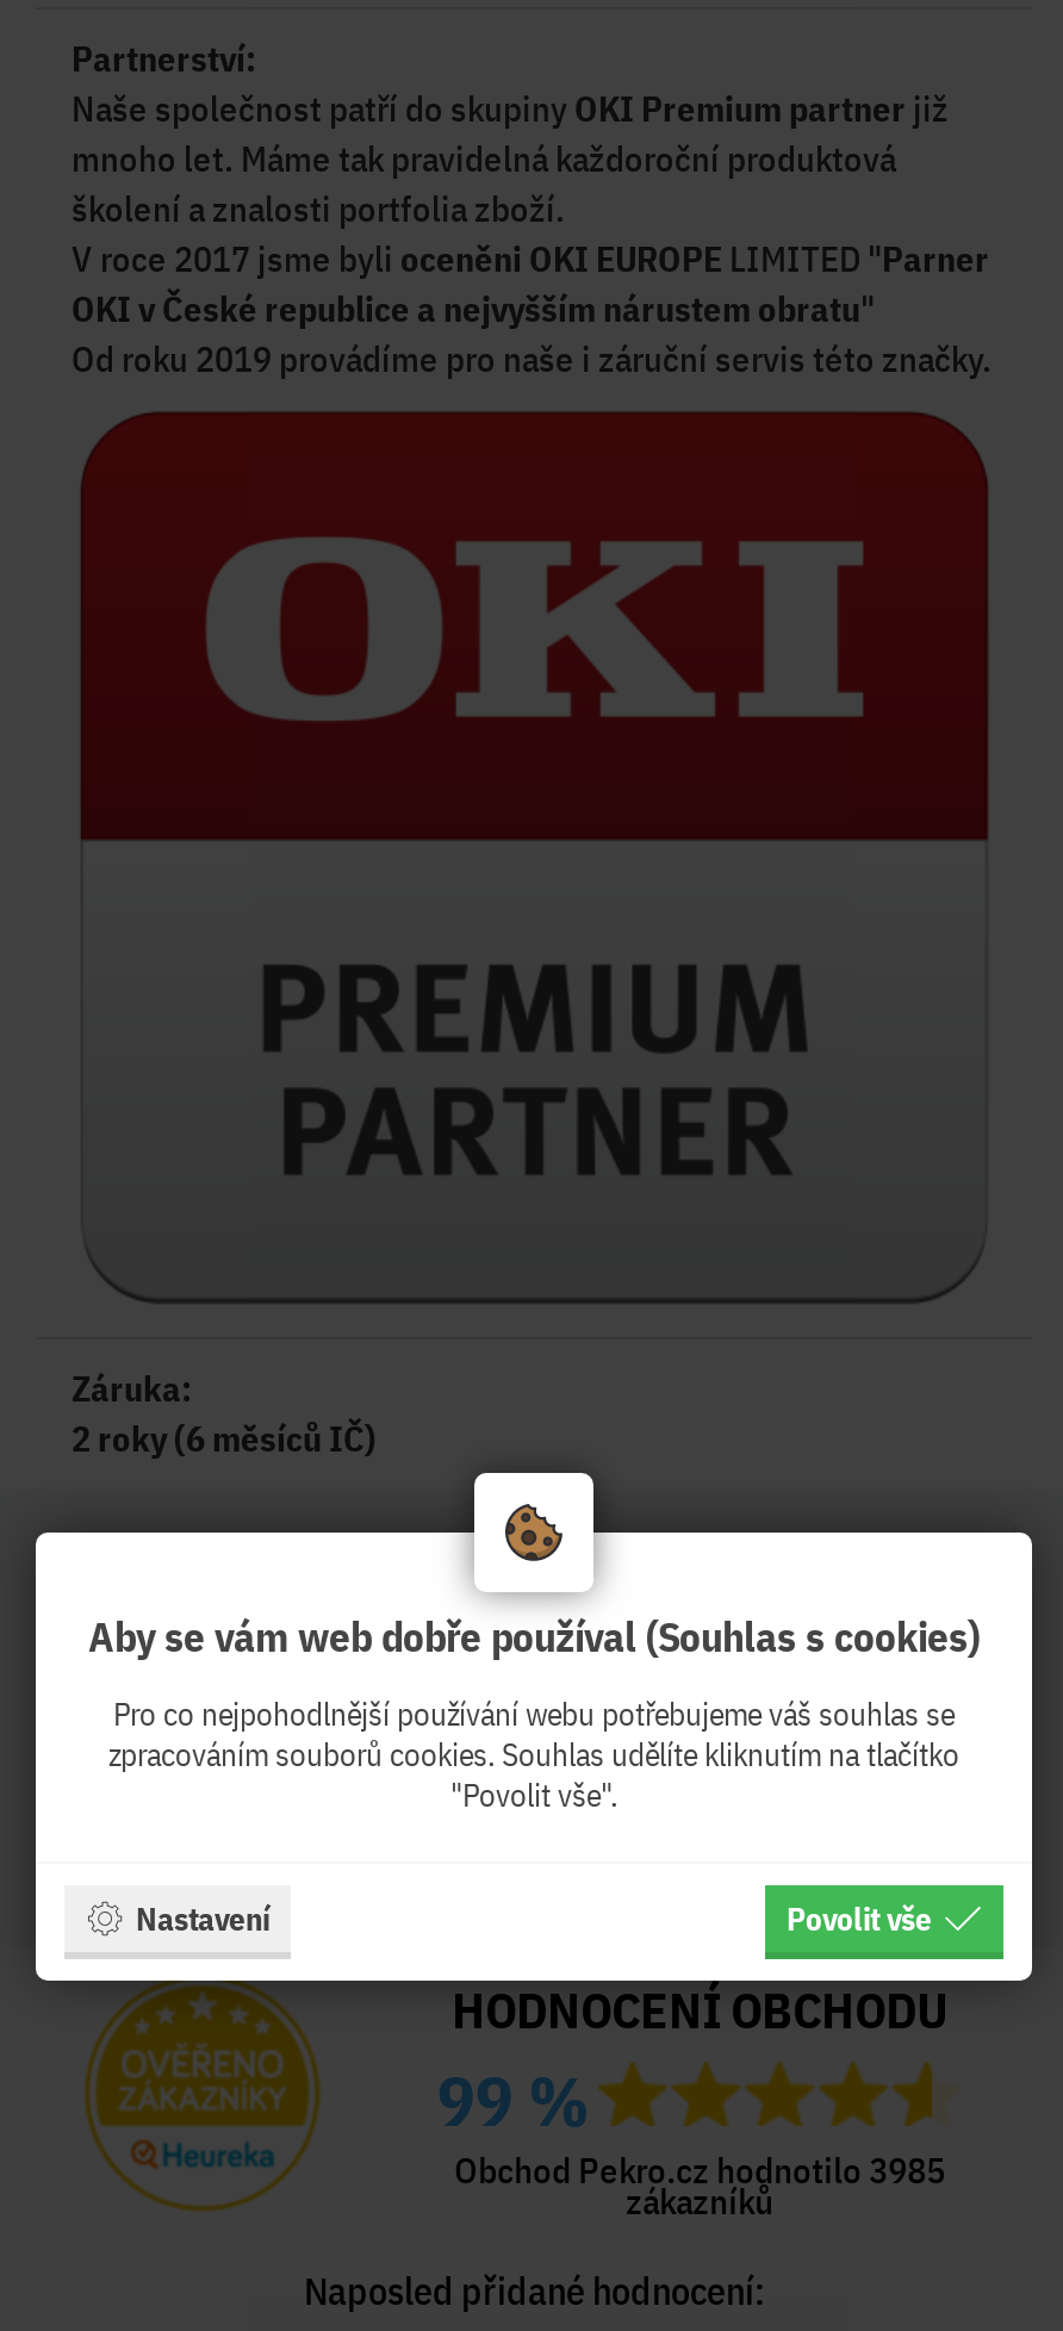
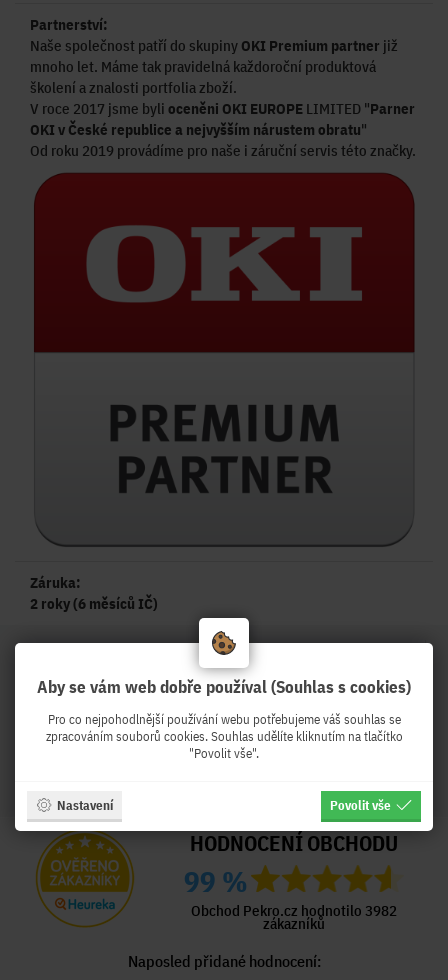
- Obchod Pekro.cz hodnotilo 3985
+ Obchod Pekro.cz hodnotilo 3982
